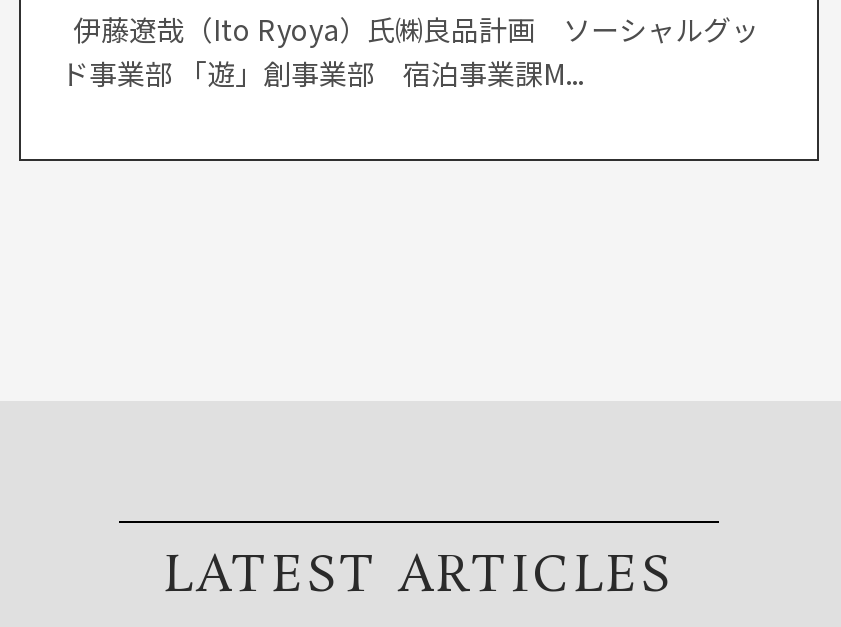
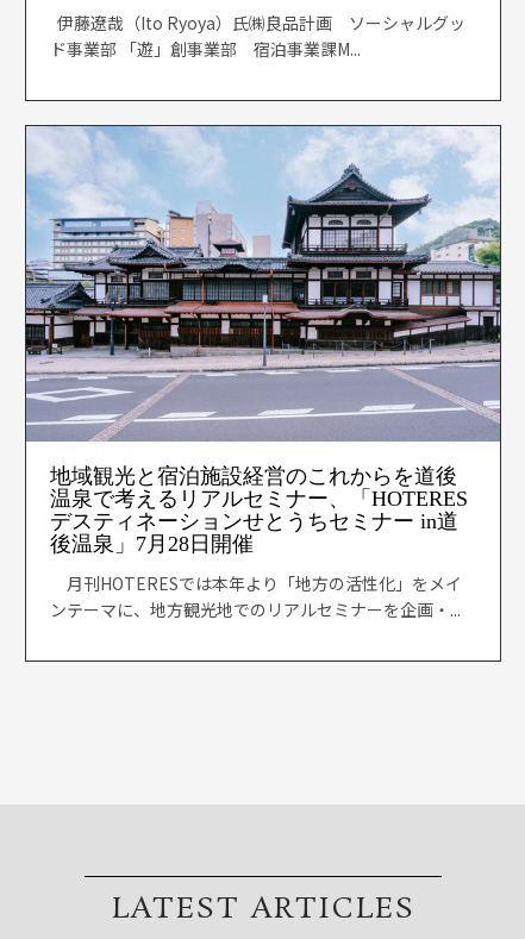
+ [image]
+ 地域観光と宿泊施設経営のこれからを道後
+ 温泉で考えるリアルセミナー、「HOTERES
+ デスティネーションせとうちセミナー in道
+ 後温泉」7月28日開催
+ 月刊HOTERESでは本年より「地方の活性化」をメイ
+ ンテーマに、地方観光地でのリアルセミナーを企画・...
